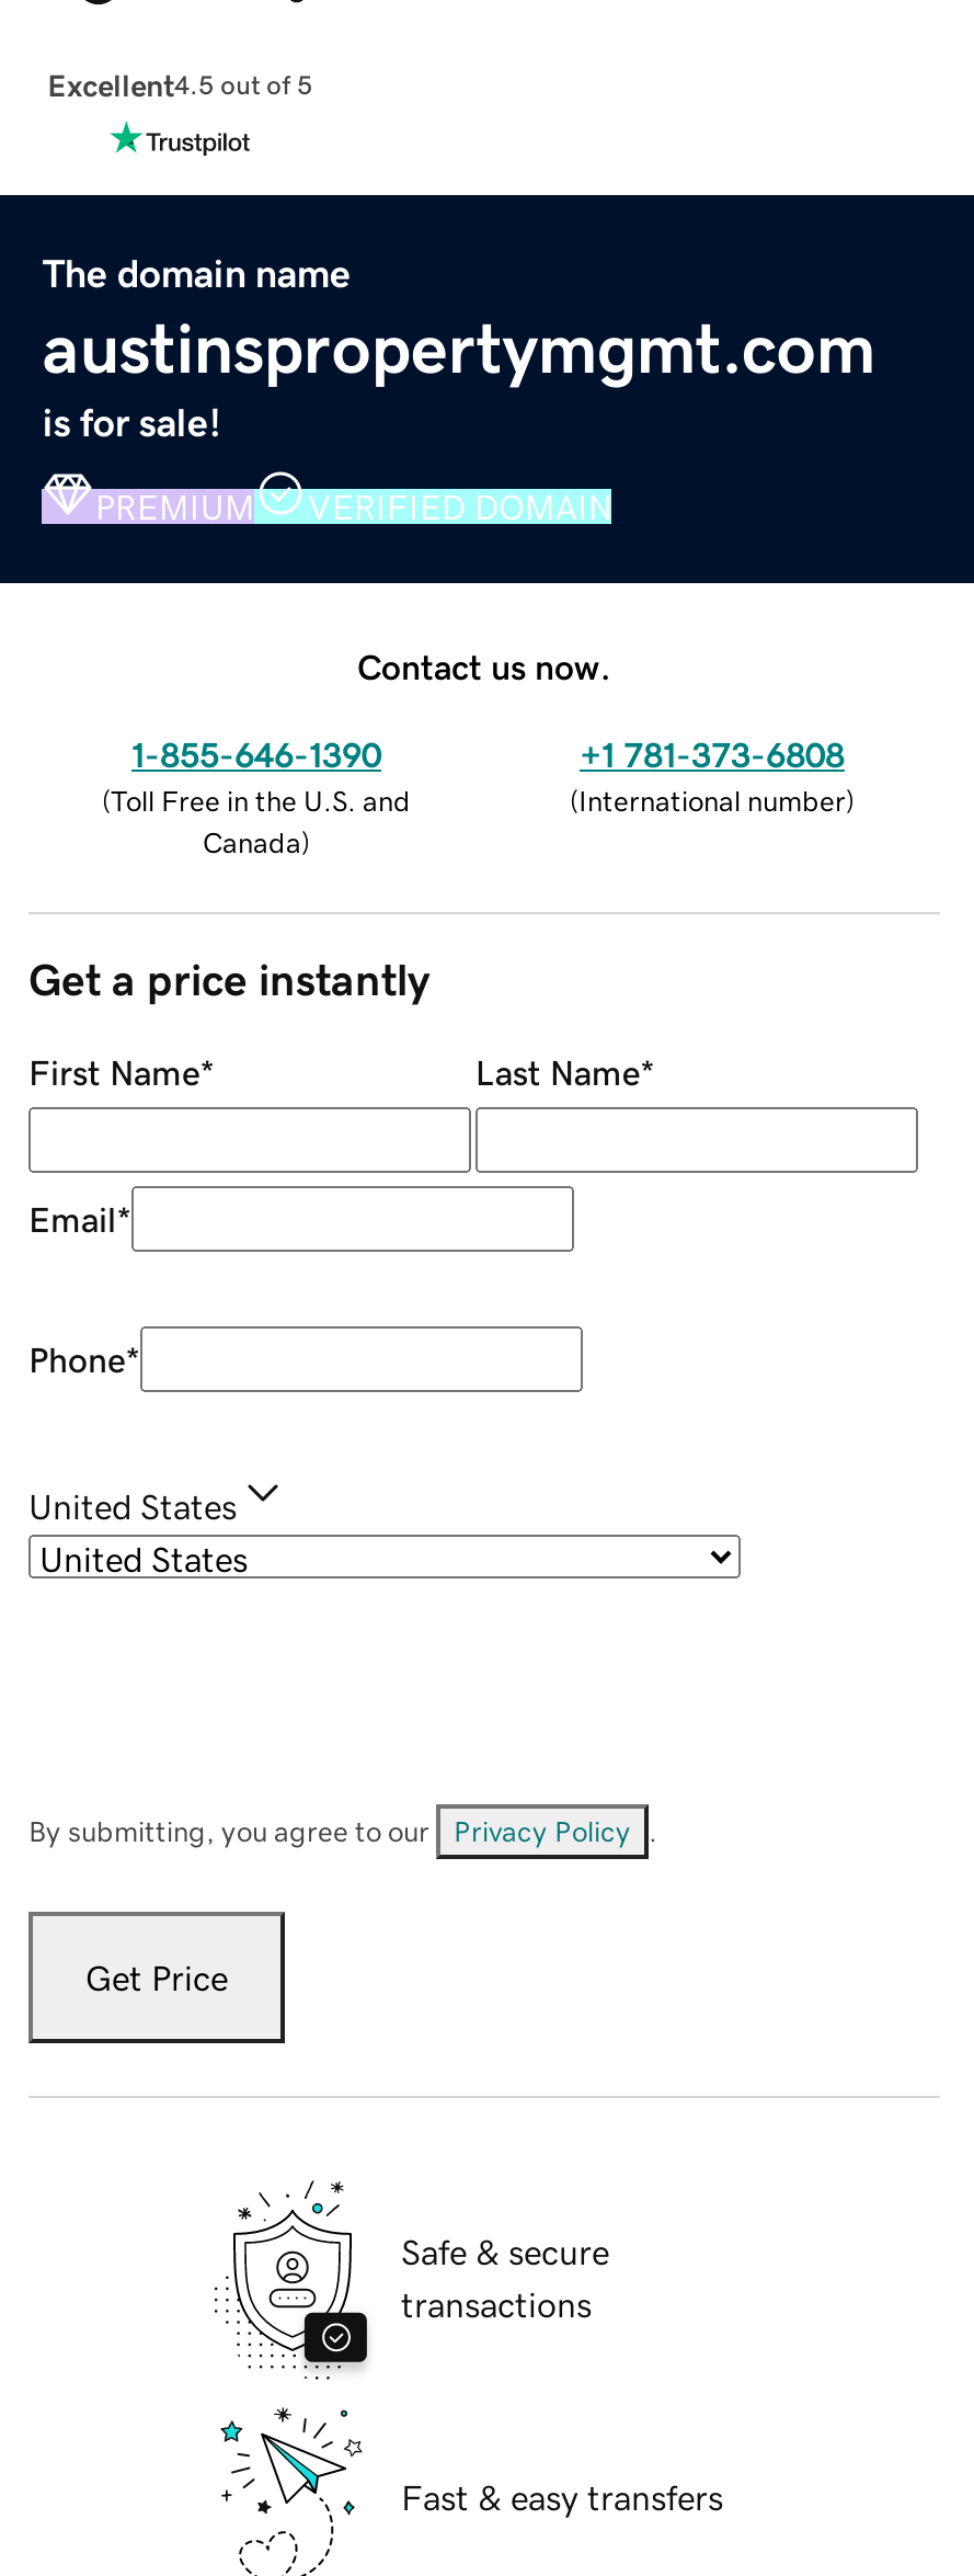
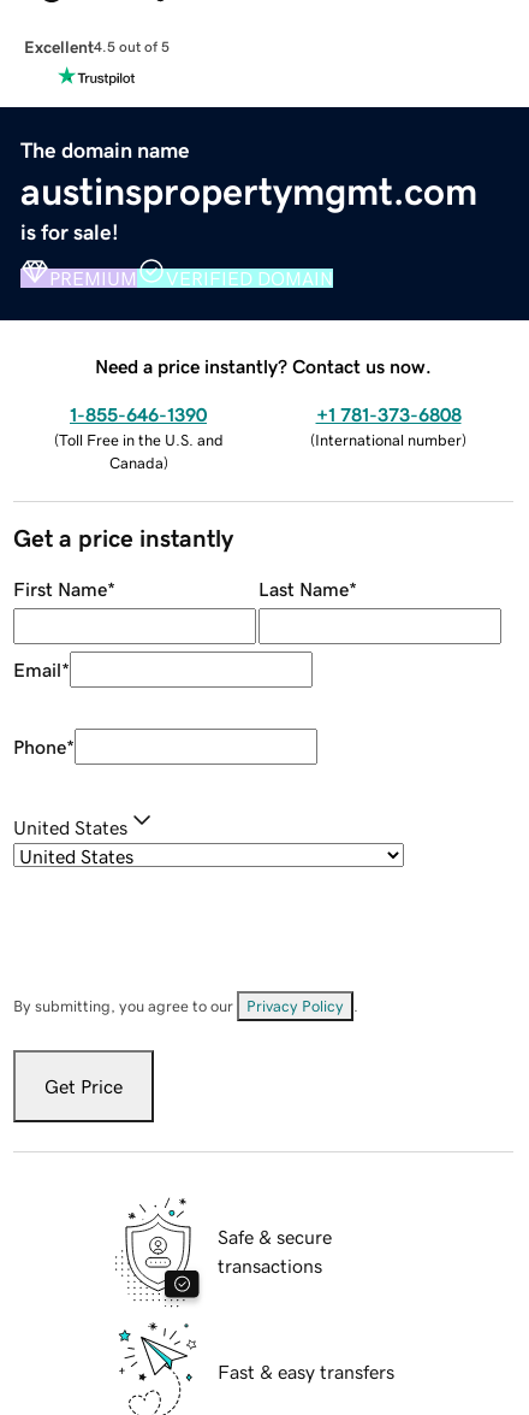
- Contact us now.
+ Need a price instantly? Contact us now.
